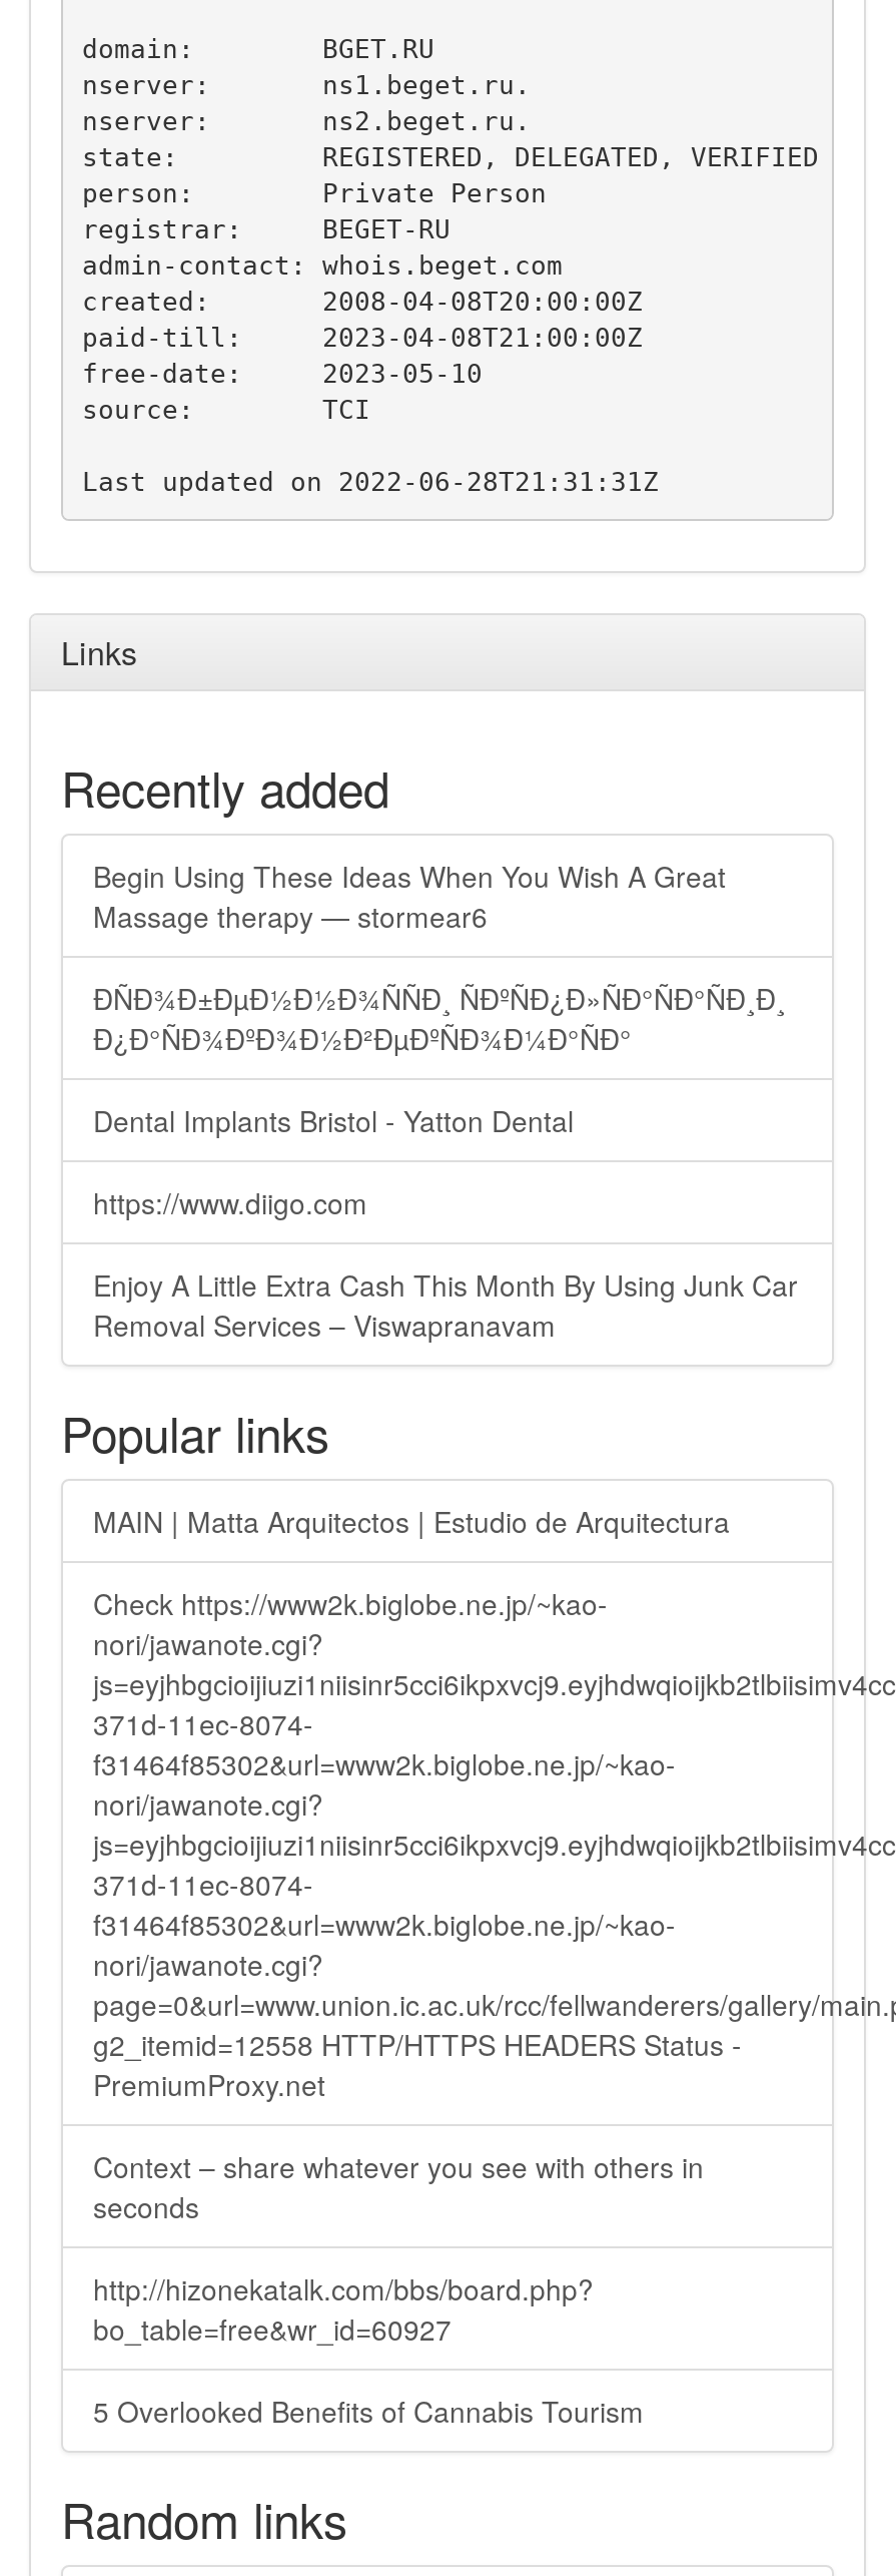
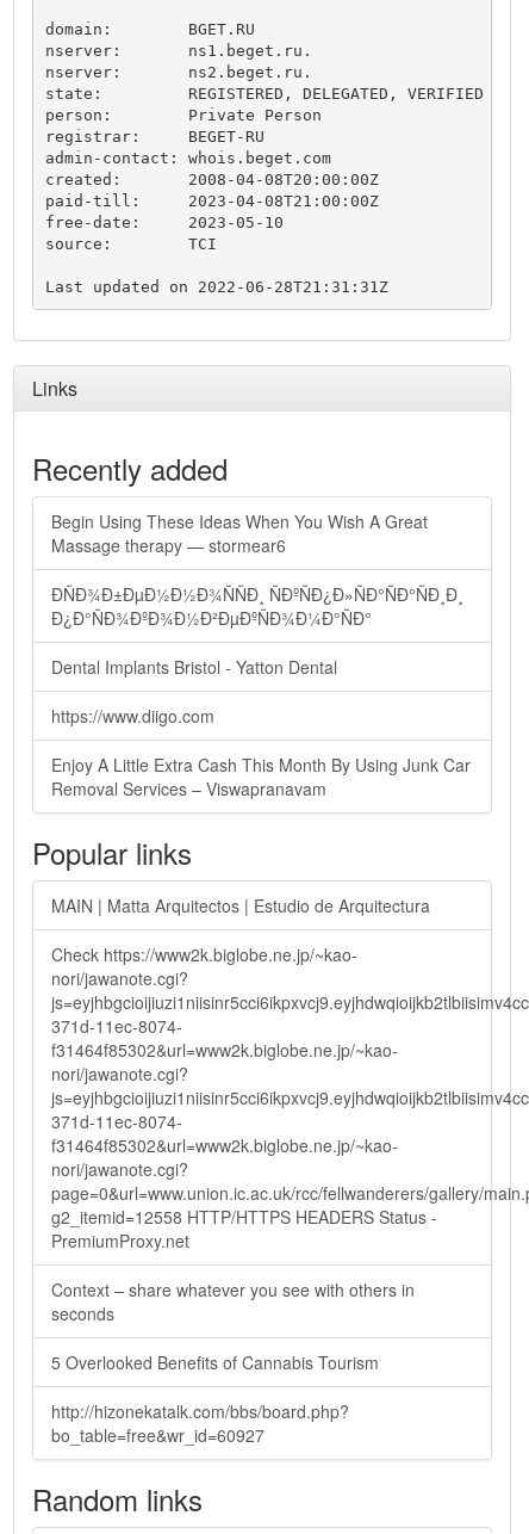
moved down: http://hizonekatalk.com/bbs/board.php? | bo_table=free&wr_id=60927

moved up: 5 Overlooked Benefits of Cannabis Tourism
